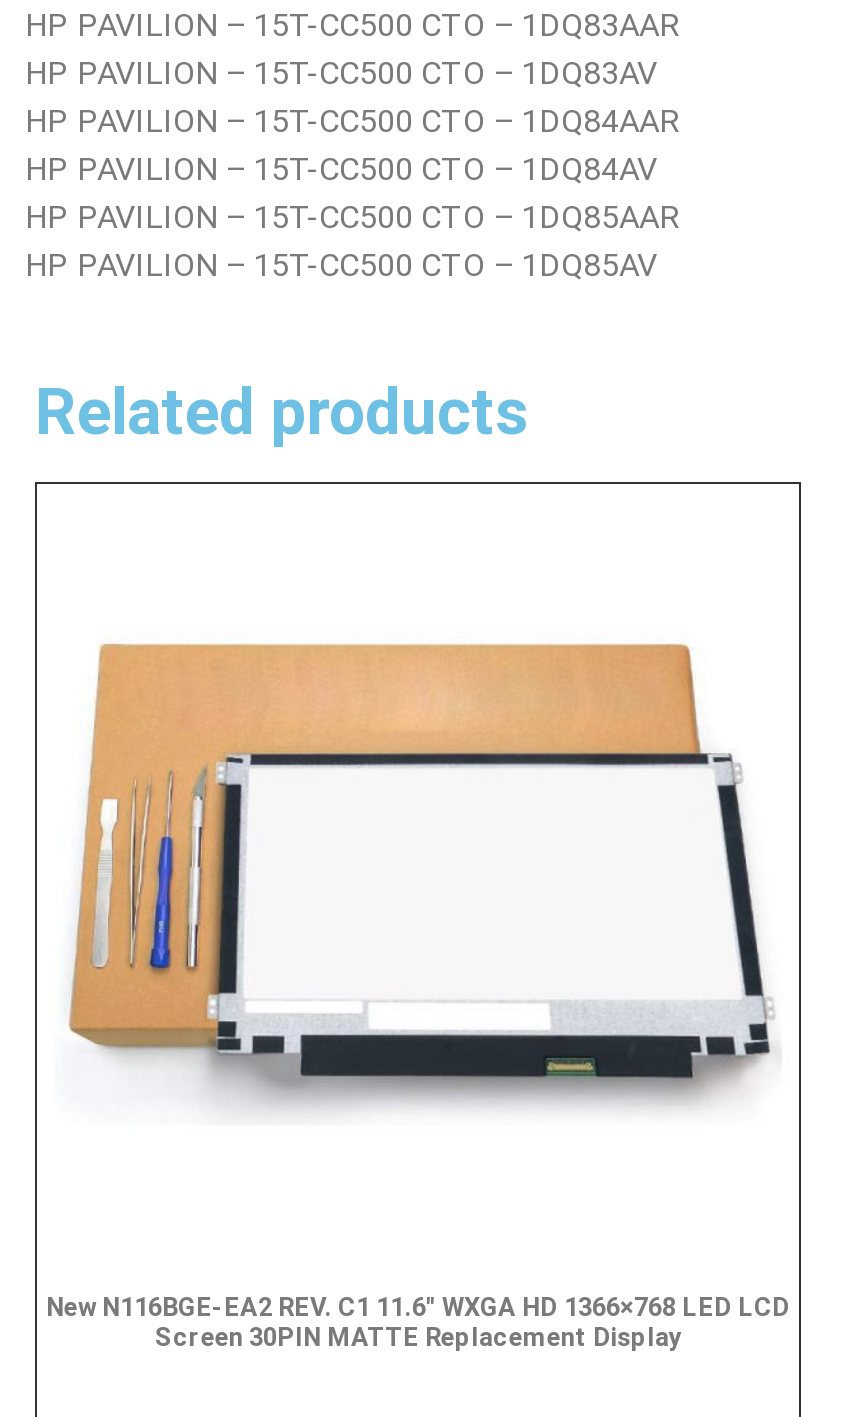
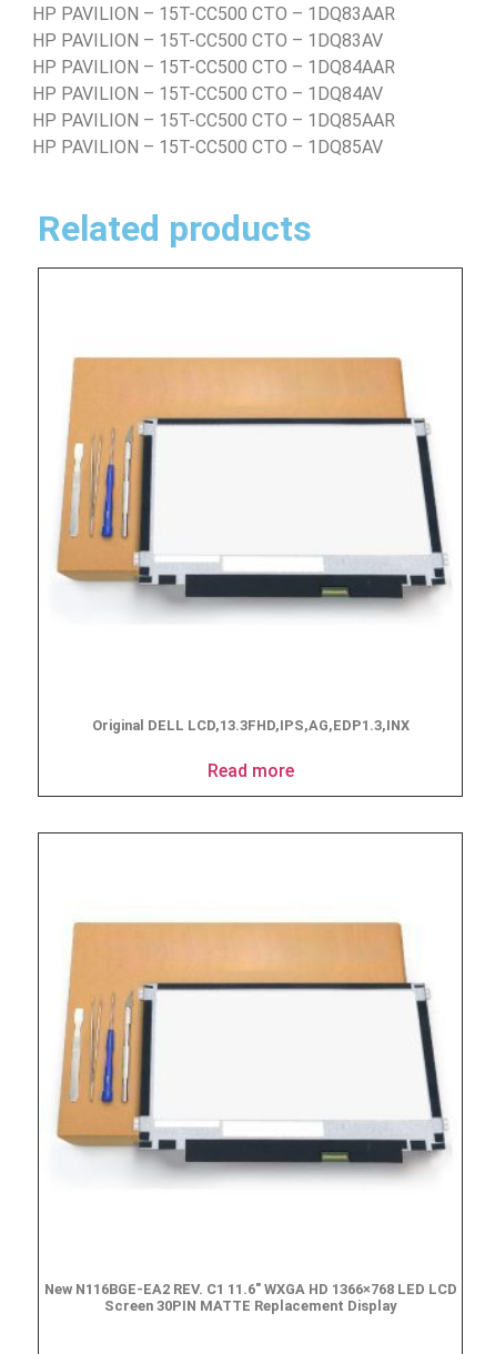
+ Original DELL LCD,13.3FHD,IPS,AG,EDP1.3,INX
+ Read more
